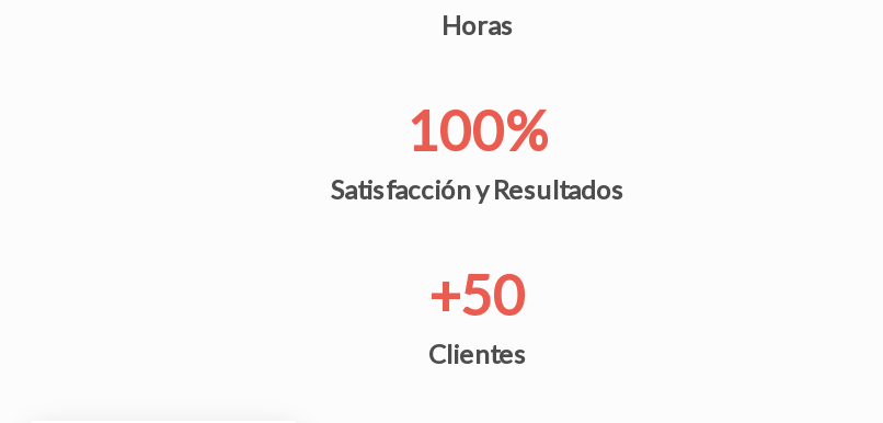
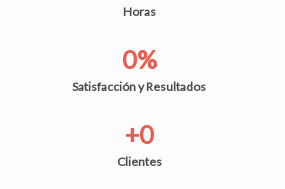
- 100%
+ 0%

- +50
+ +0
